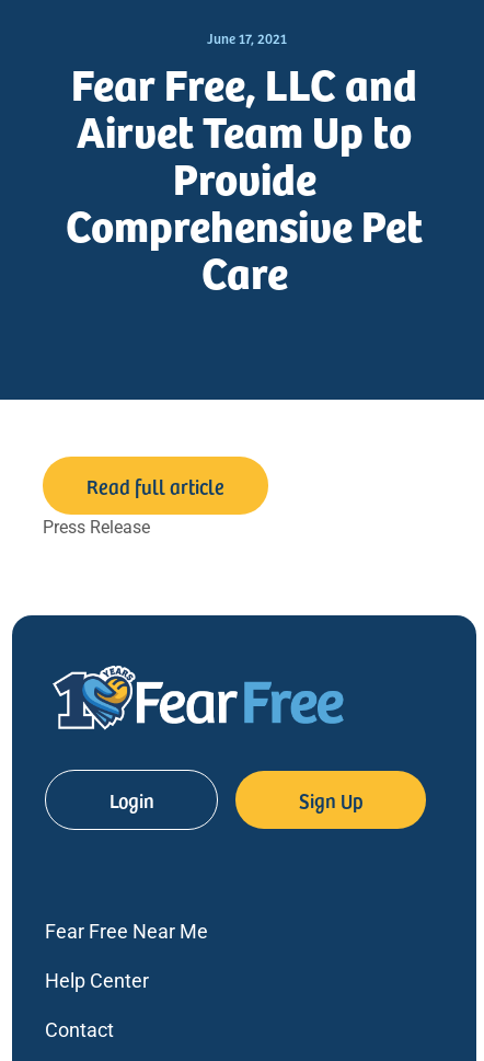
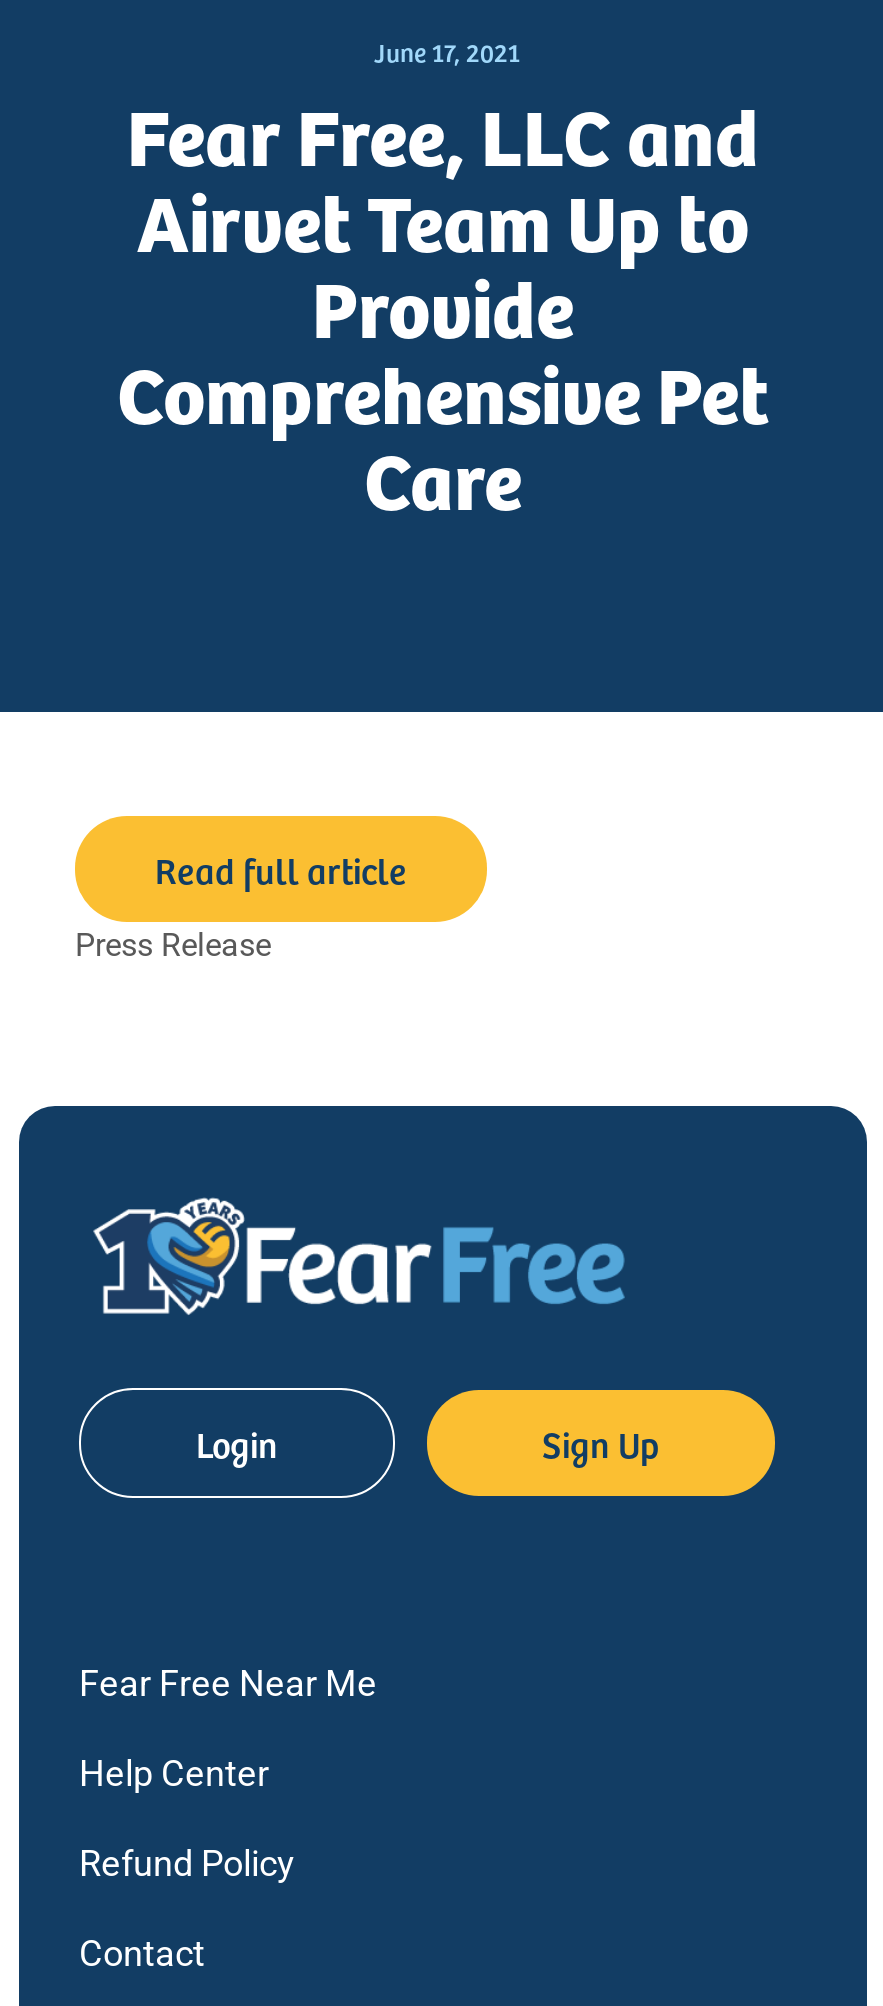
+ Refund Policy
